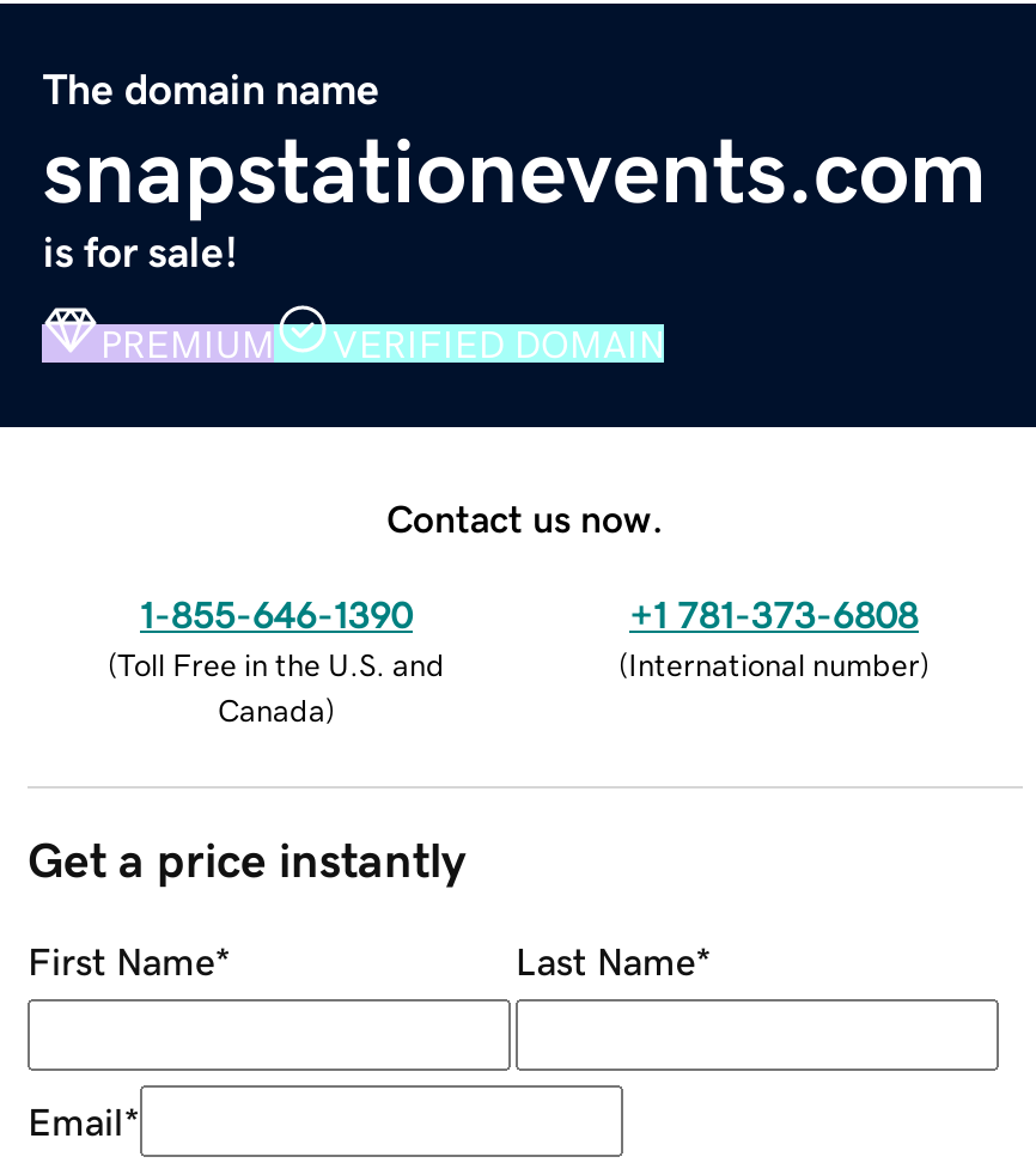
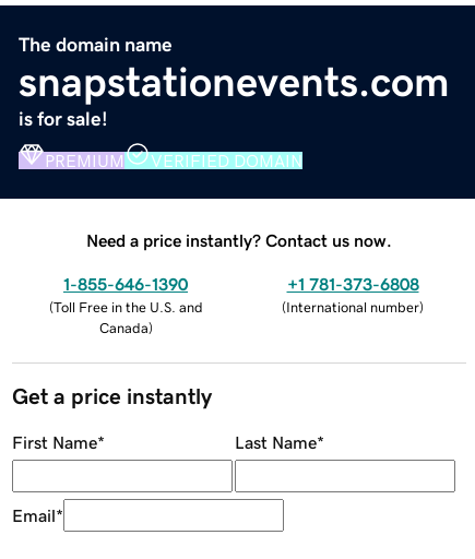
- Contact us now.
+ Need a price instantly? Contact us now.
